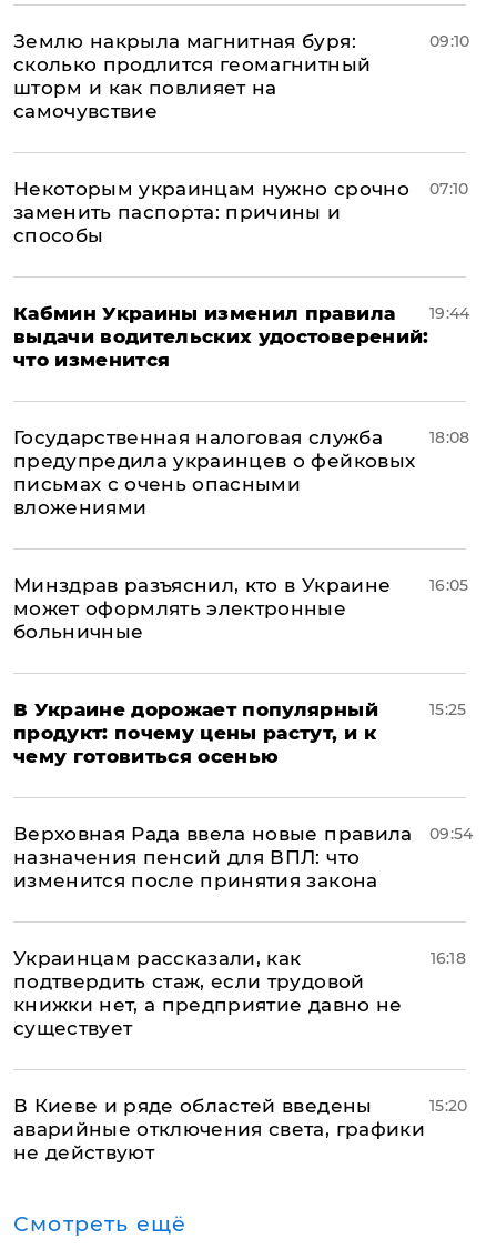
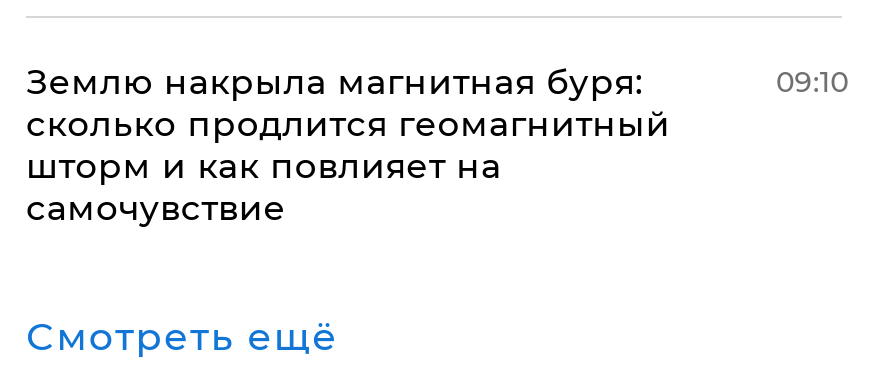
- Некоторым украинцам нужно срочно
- заменить паспорта: причины и
- способы

- 07:10

- Кабмин Украины изменил правила
- выдачи водительских удостоверений:
- что изменится

- 19:44

- Государственная налоговая служба
- предупредила украинцев о фейковых
- письмах с очень опасными
- вложениями

- 18:08

- Минздрав разъяснил, кто в Украине
- может оформлять электронные
- больничные

- 16:05

- В Украине дорожает популярный
- продукт: почему цены растут, и к
- чему готовиться осенью

- 15:25

- Верховная Рада ввела новые правила
- назначения пенсий для ВПЛ: что
- изменится после принятия закона

- 09:54

- Украинцам рассказали, как
- подтвердить стаж, если трудовой
- книжки нет, а предприятие давно не
- существует

- 16:18

- В Киеве и ряде областей введены
- аварийные отключения света, графики
- не действуют

- 15:20
